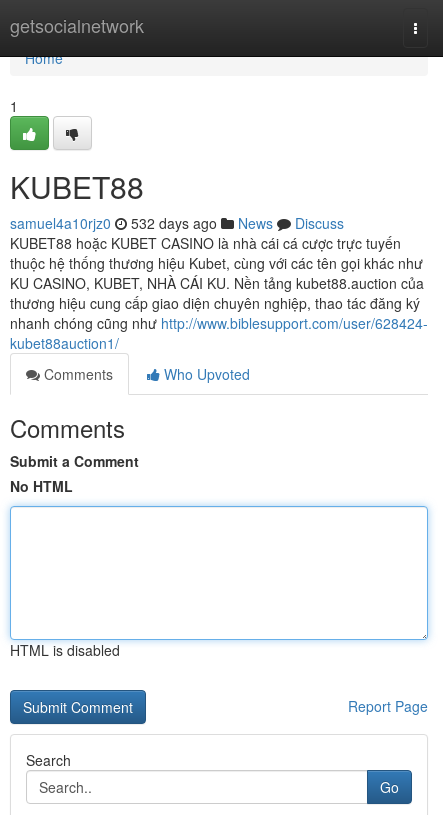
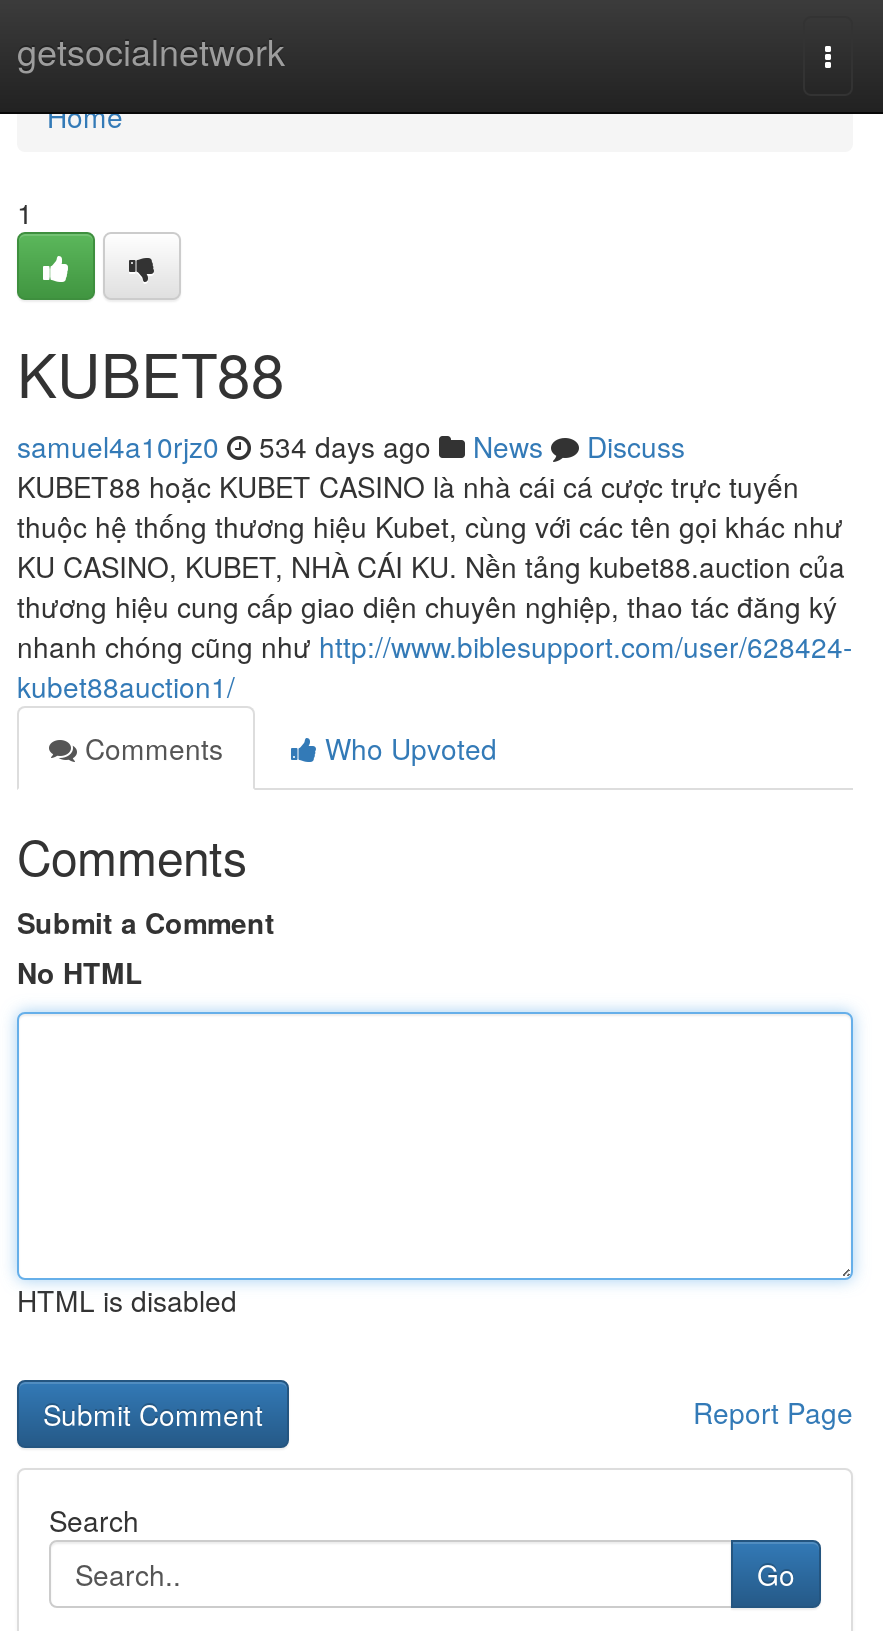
- samuel4a10rjz0 532 days ago News Discuss
+ samuel4a10rjz0 534 days ago News Discuss
